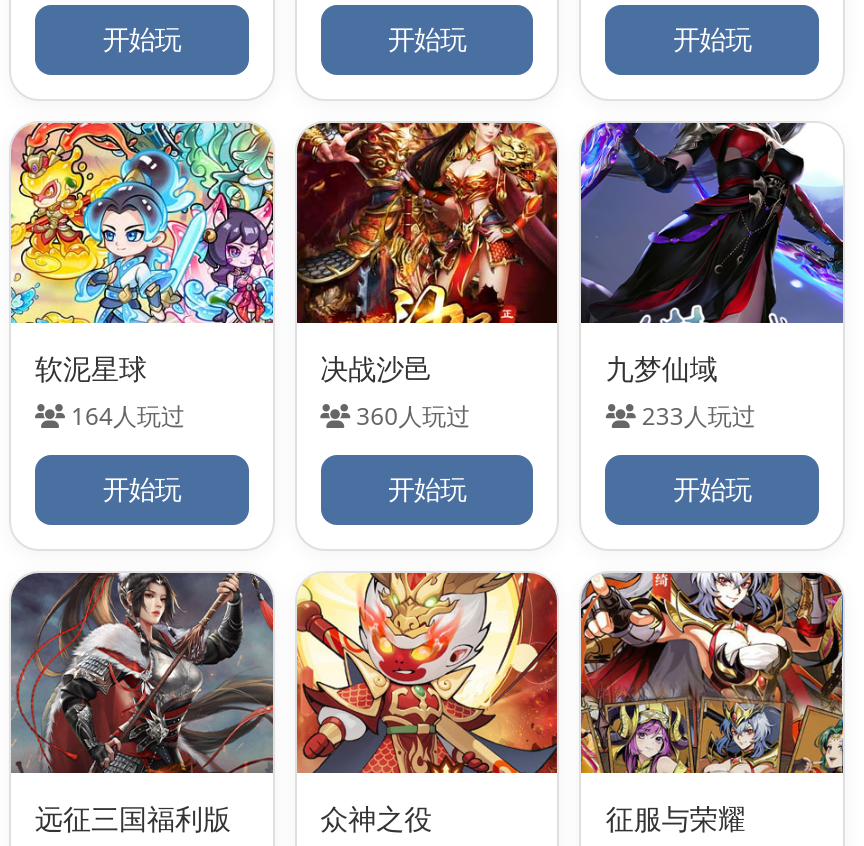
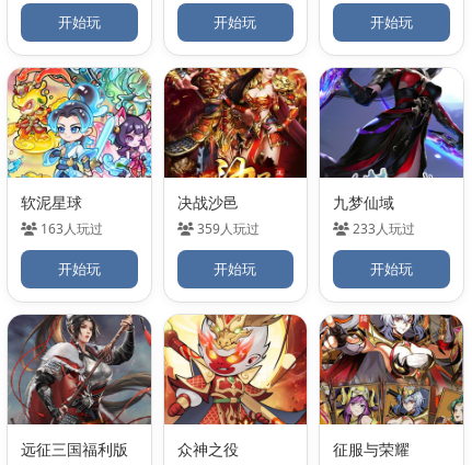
- 164人玩过
+ 163人玩过

- 360人玩过
+ 359人玩过
